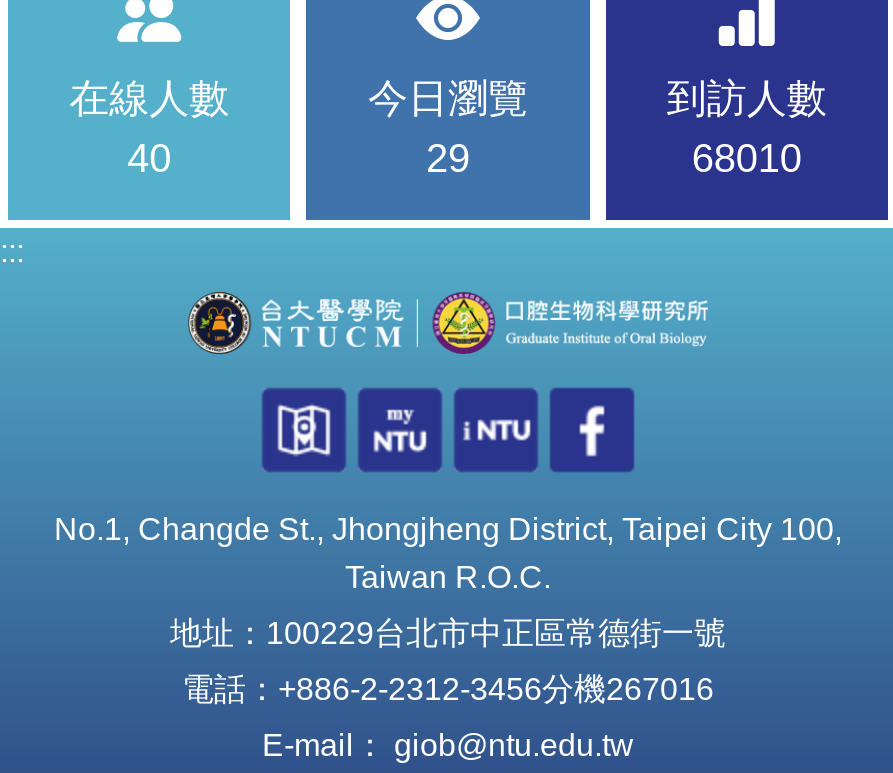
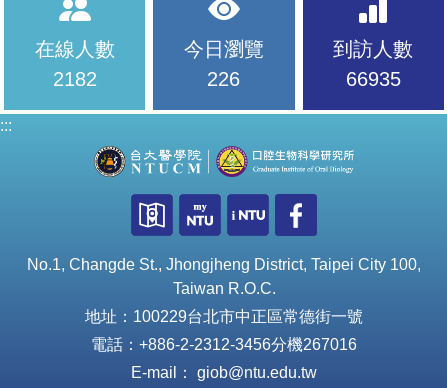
- 40
+ 2182

- 29
+ 226

- 68010
+ 66935
